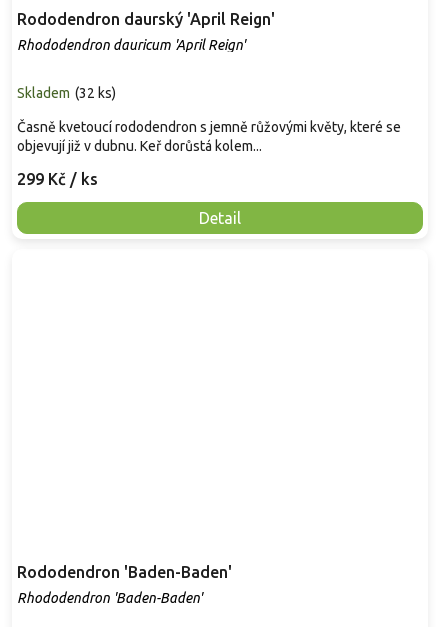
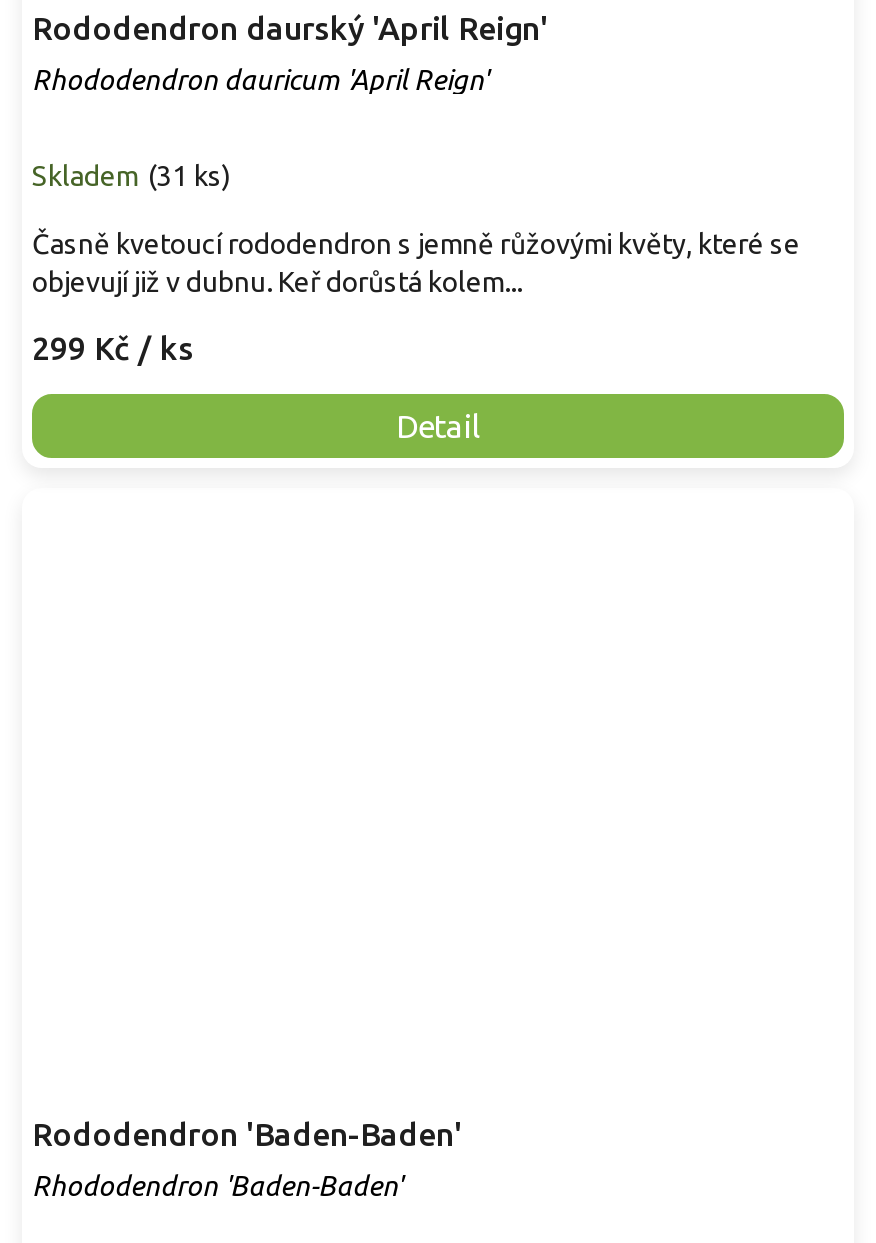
- Skladem (32 ks)
+ Skladem (31 ks)
